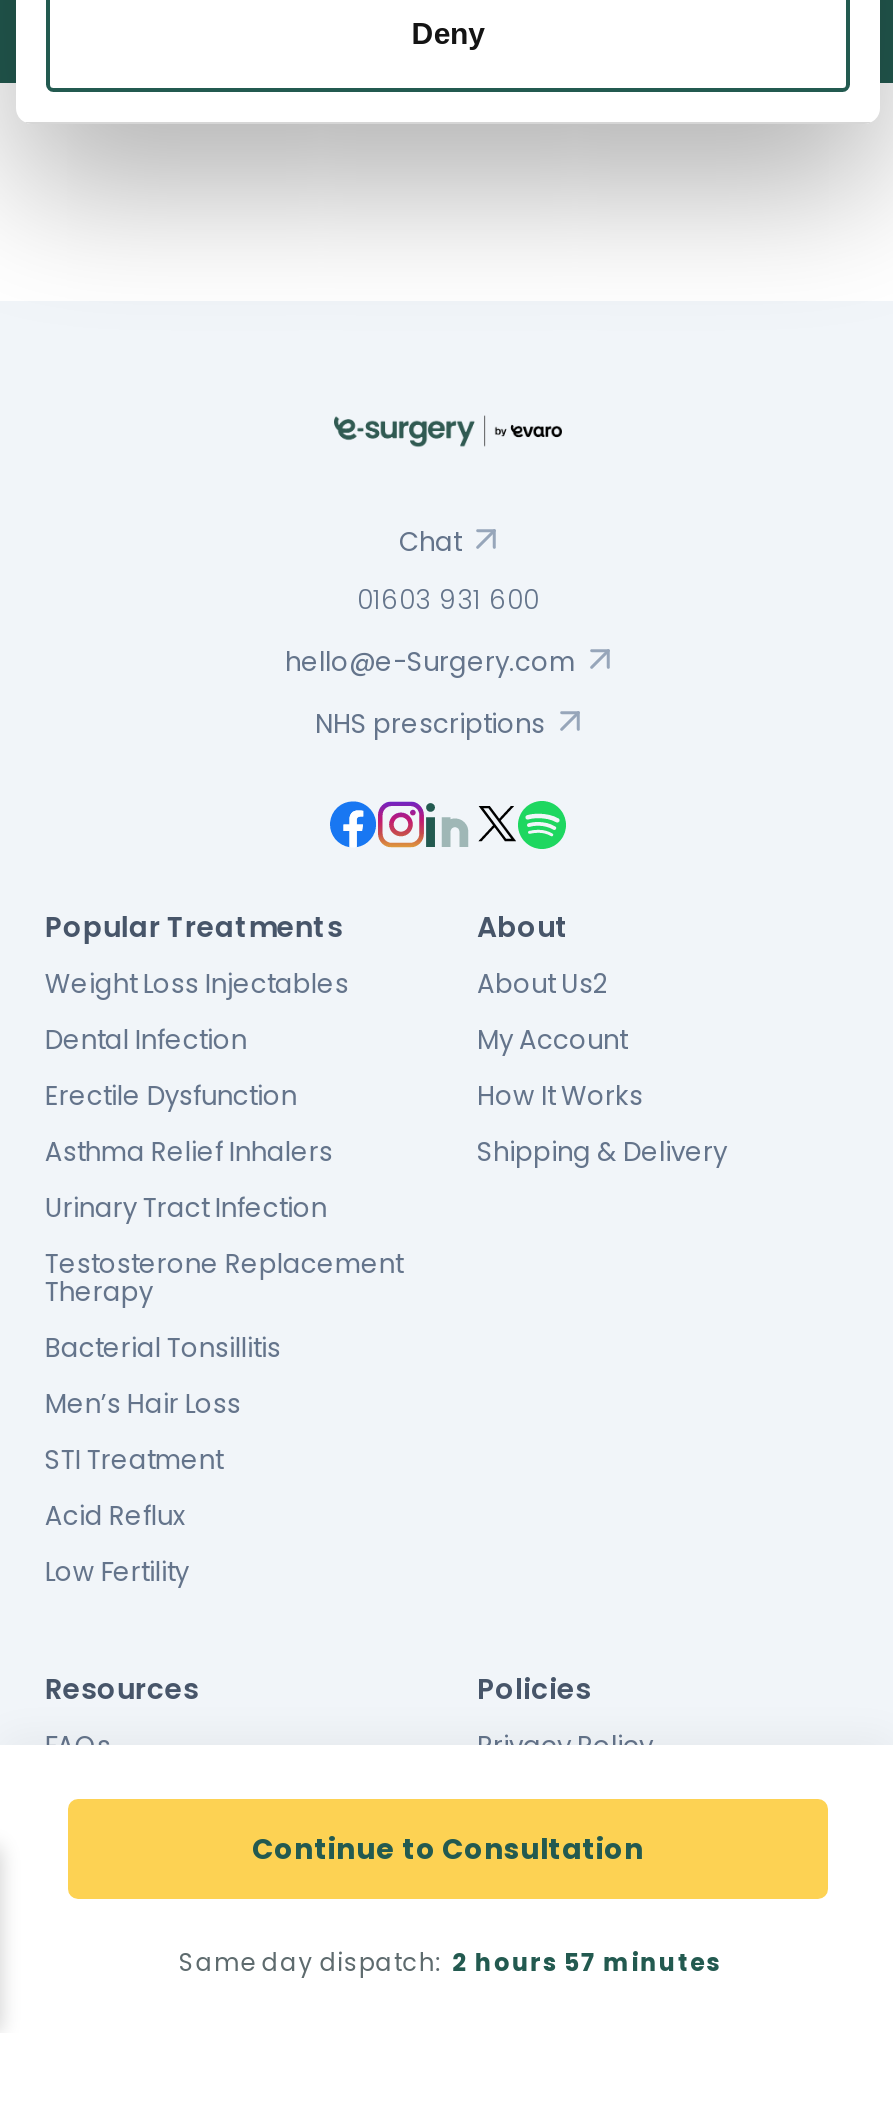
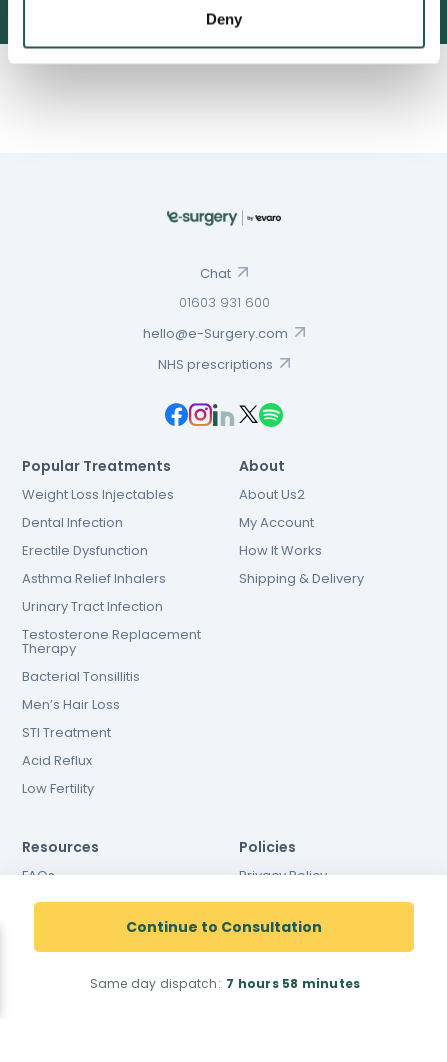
- Same day dispatch: 2 hours 57 minutes
+ Same day dispatch: 7 hours 58 minutes
